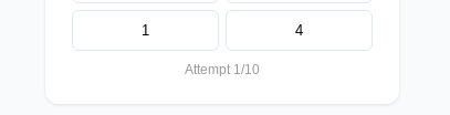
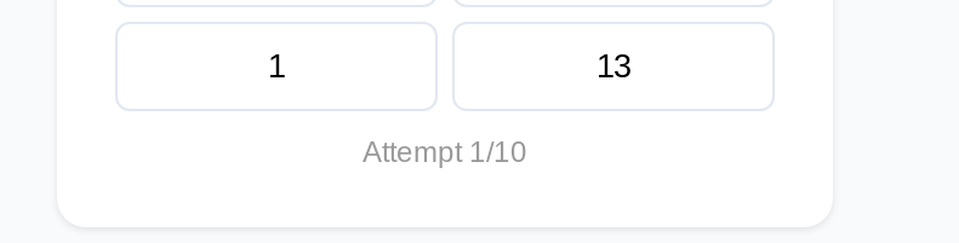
- 4
+ 13
